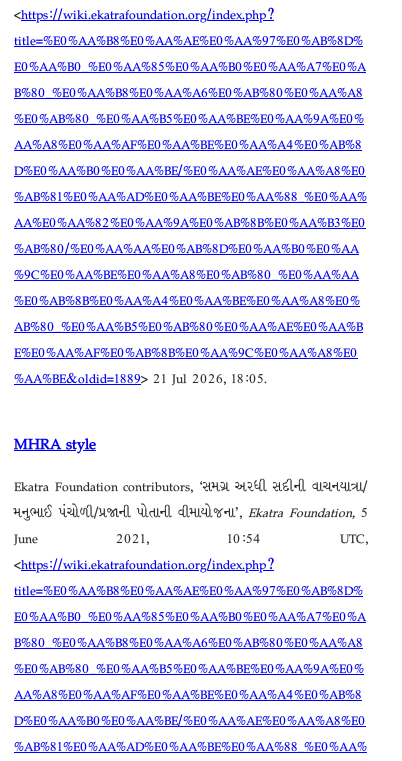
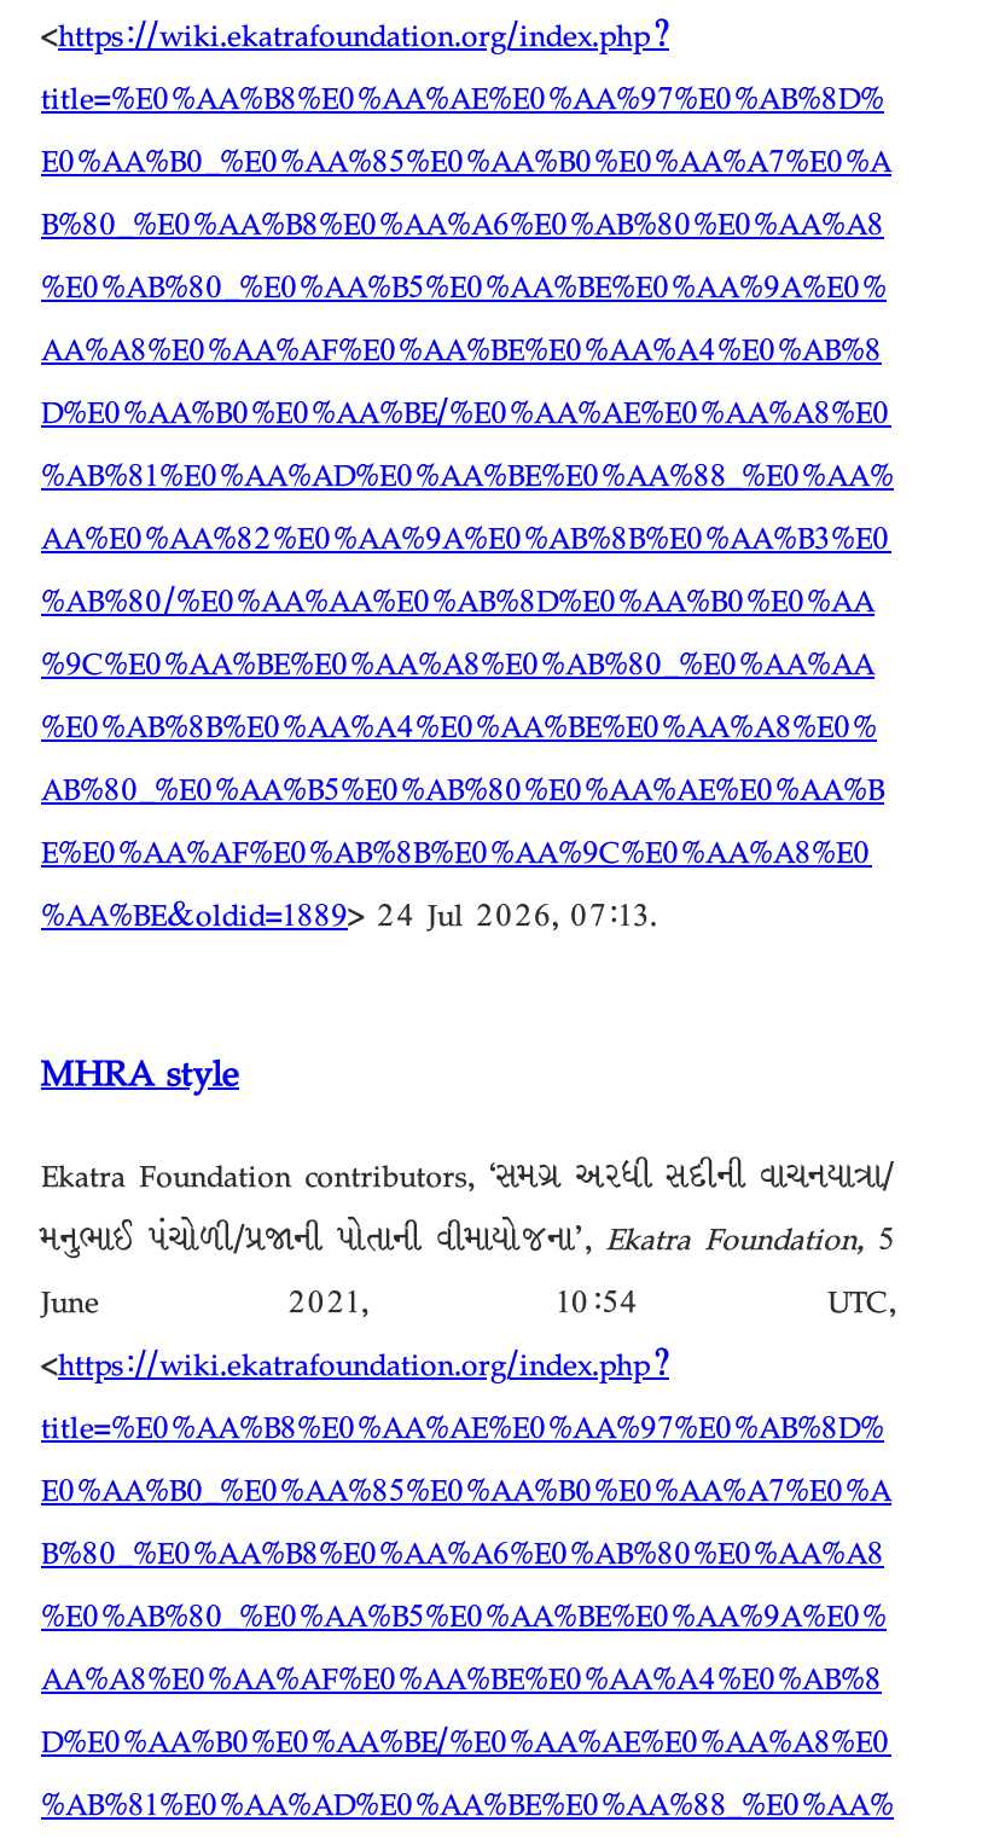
- %AA%BE&oldid=1889> 21 Jul 2026, 18:05.
+ %AA%BE&oldid=1889> 24 Jul 2026, 07:13.
